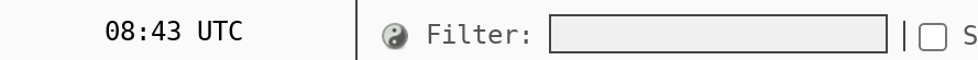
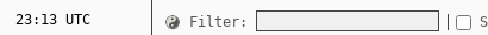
- 08:43 UTC
+ 23:13 UTC
